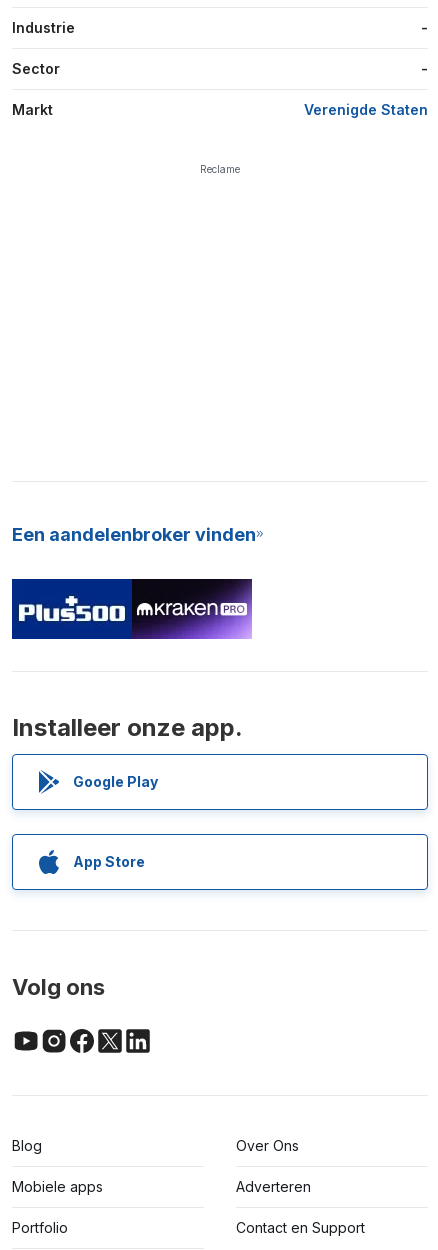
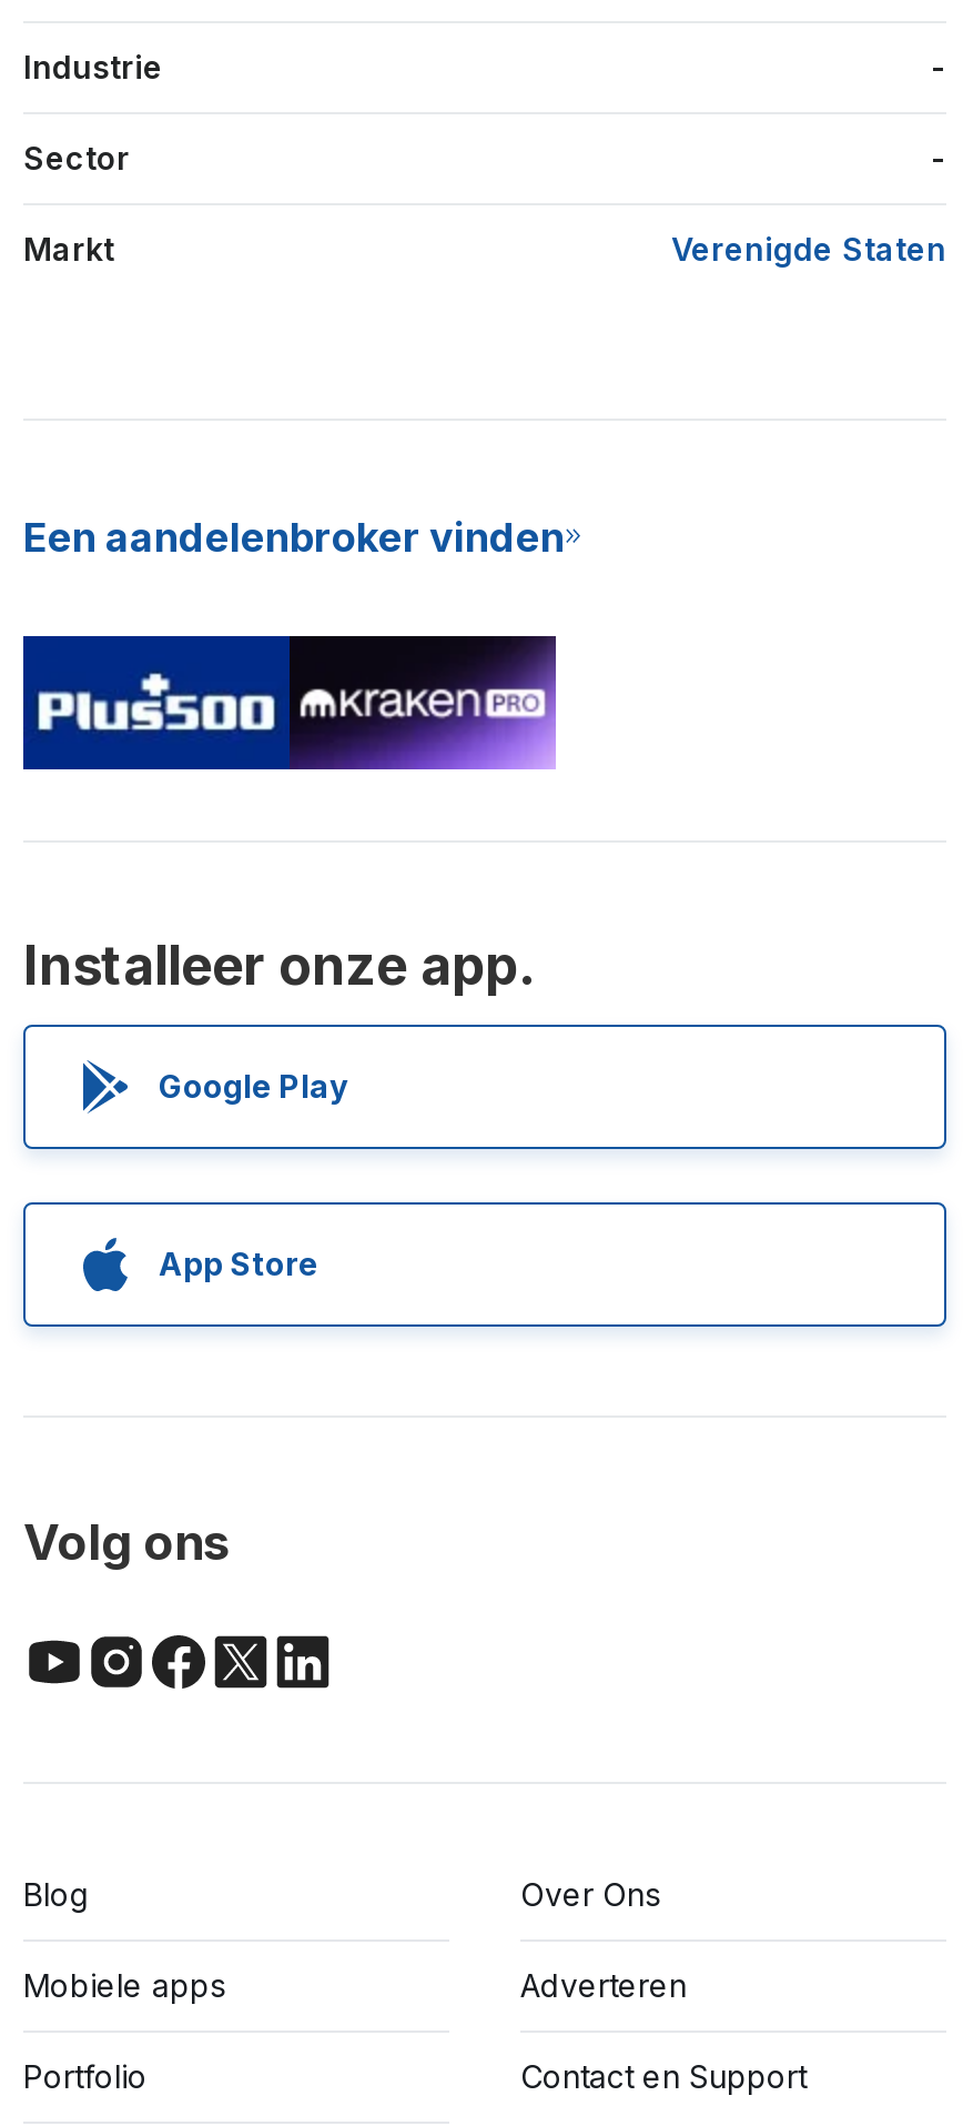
- Reclame
